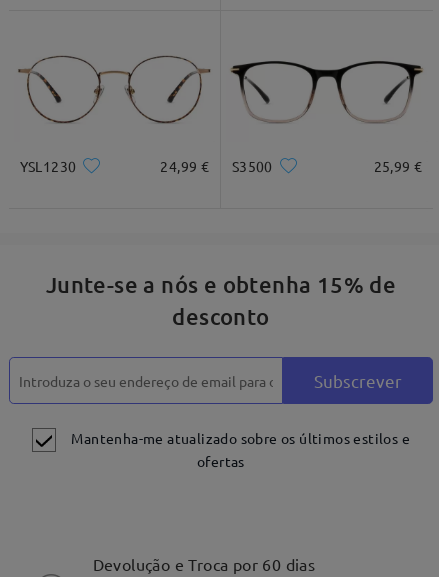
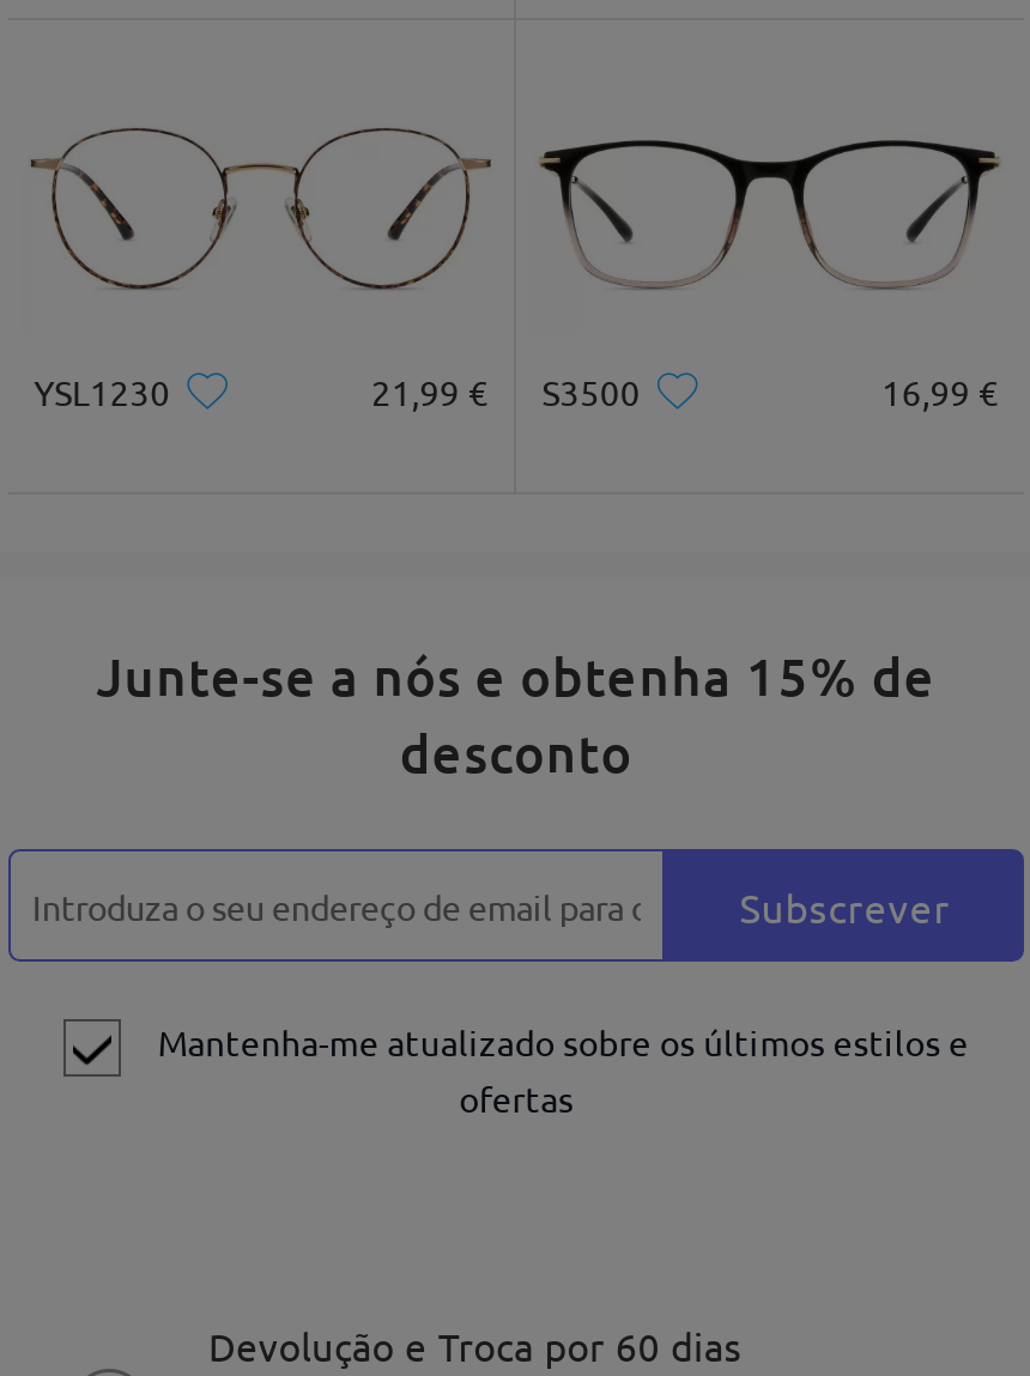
- 24,99 € S3500
+ 21,99 € S3500

- 25,99 €
+ 16,99 €
